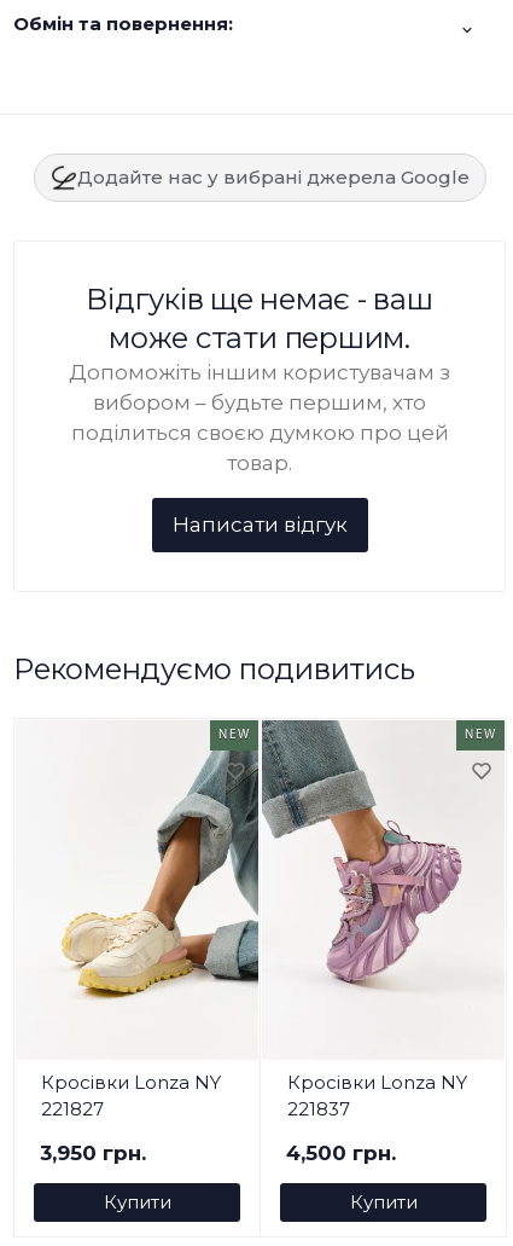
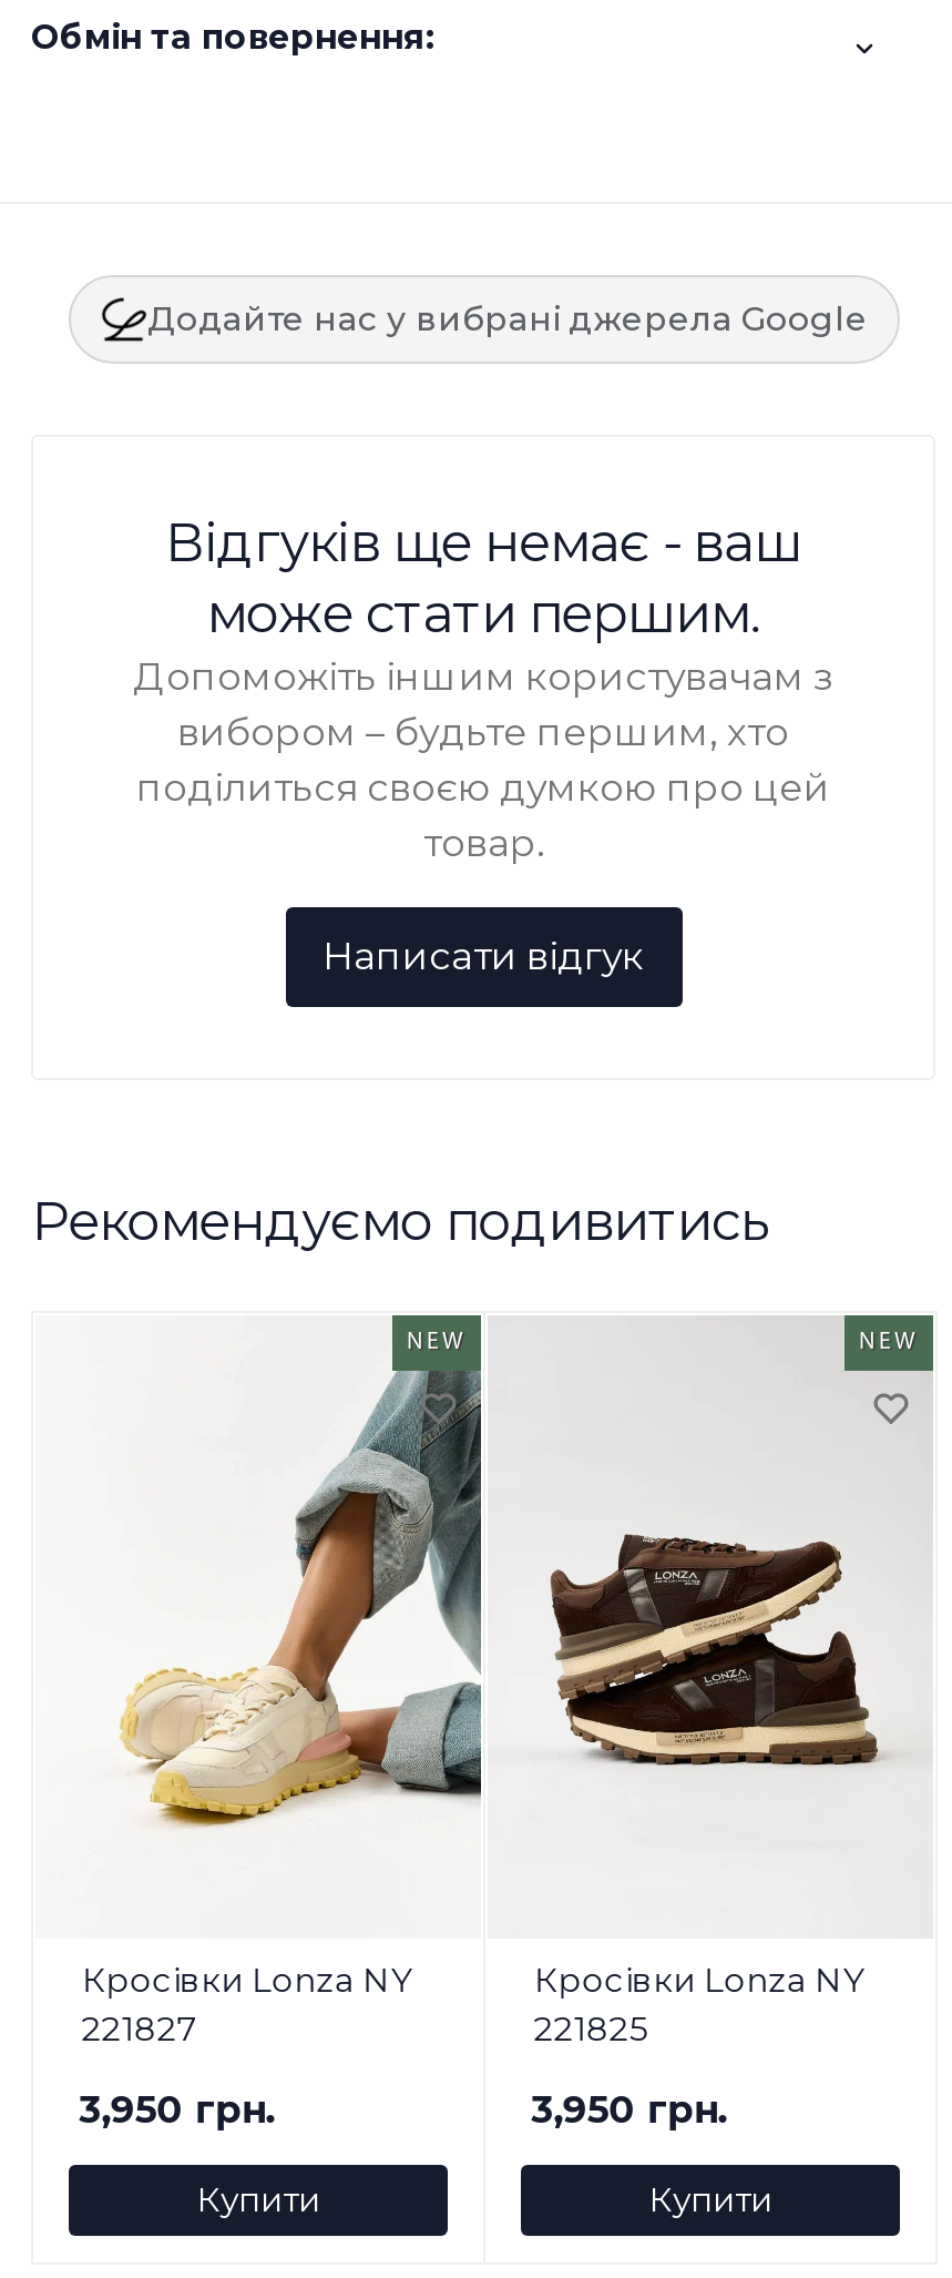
- [image]
+ [image]

- 221837
+ 221825

- 4,500 грн.
+ 3,950 грн.
